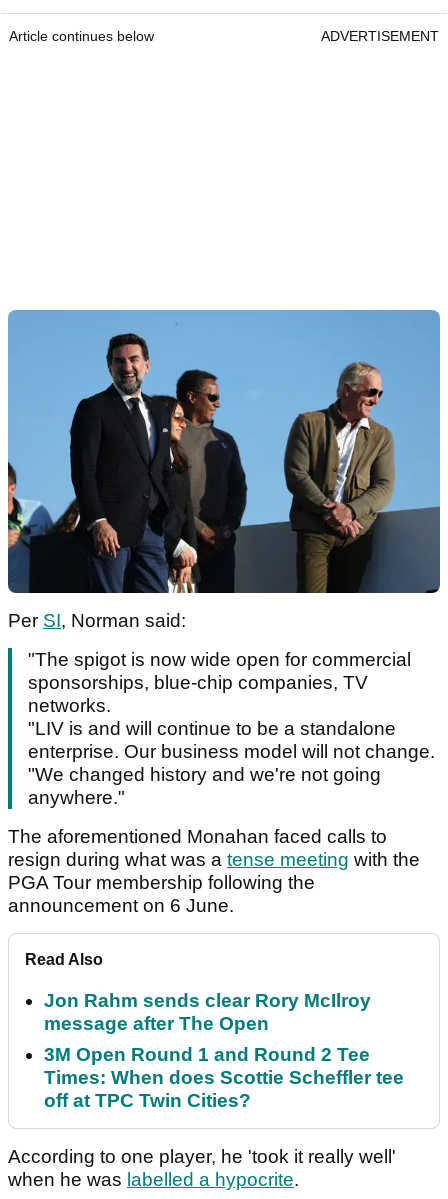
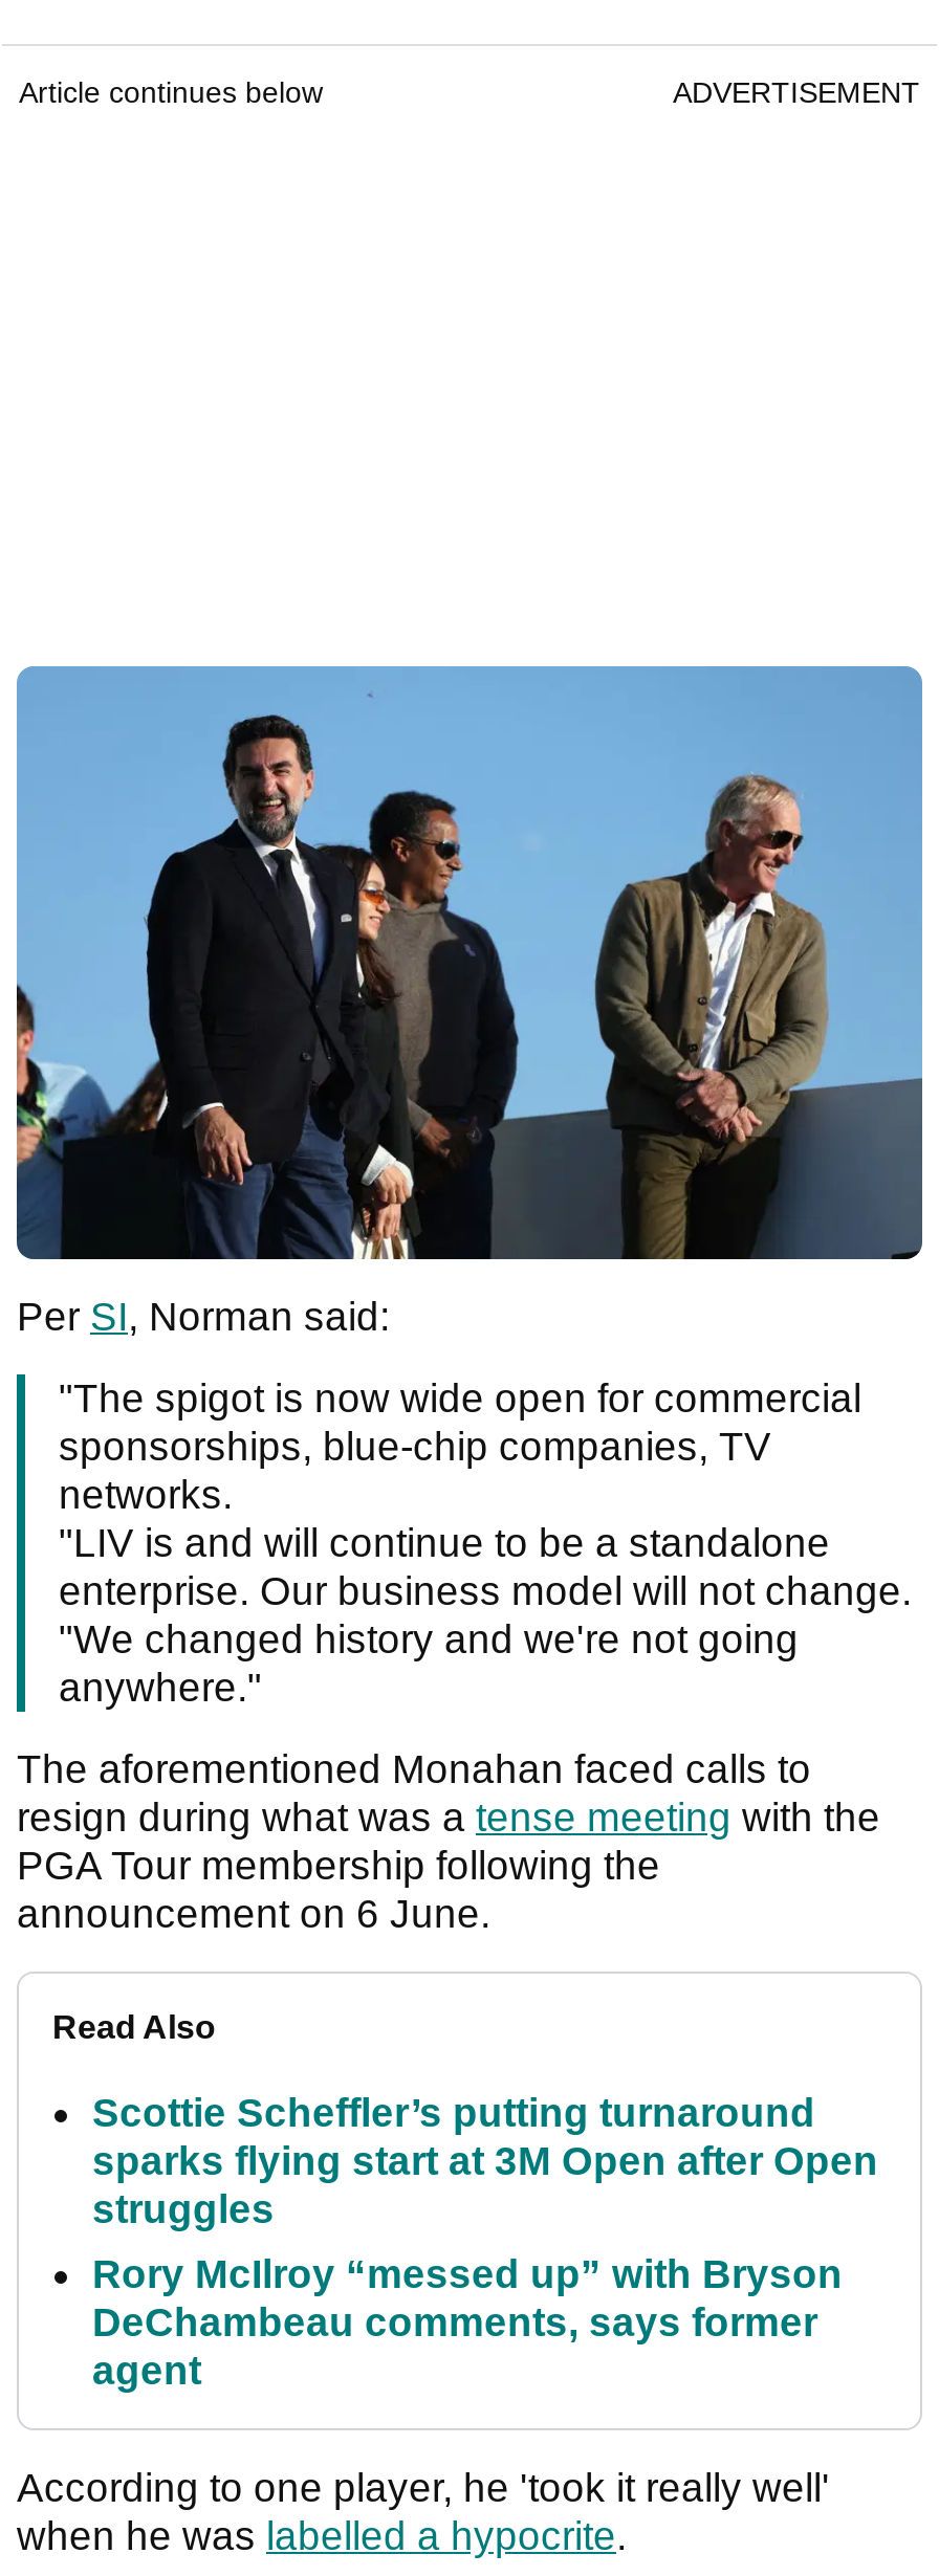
- Jon Rahm sends clear Rory McIlroy
- message after The Open
+ Scottie Scheffler’s putting turnaround
+ sparks flying start at 3M Open after Open
+ struggles

- 3M Open Round 1 and Round 2 Tee
- Times: When does Scottie Scheffler tee
- off at TPC Twin Cities?
+ Rory McIlroy “messed up” with Bryson
+ DeChambeau comments, says former
+ agent
